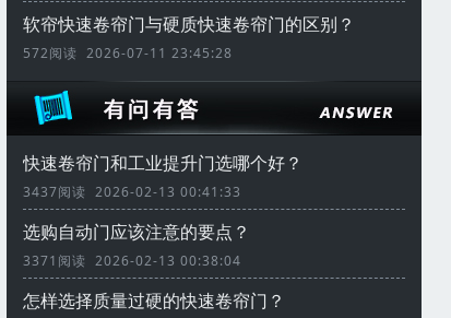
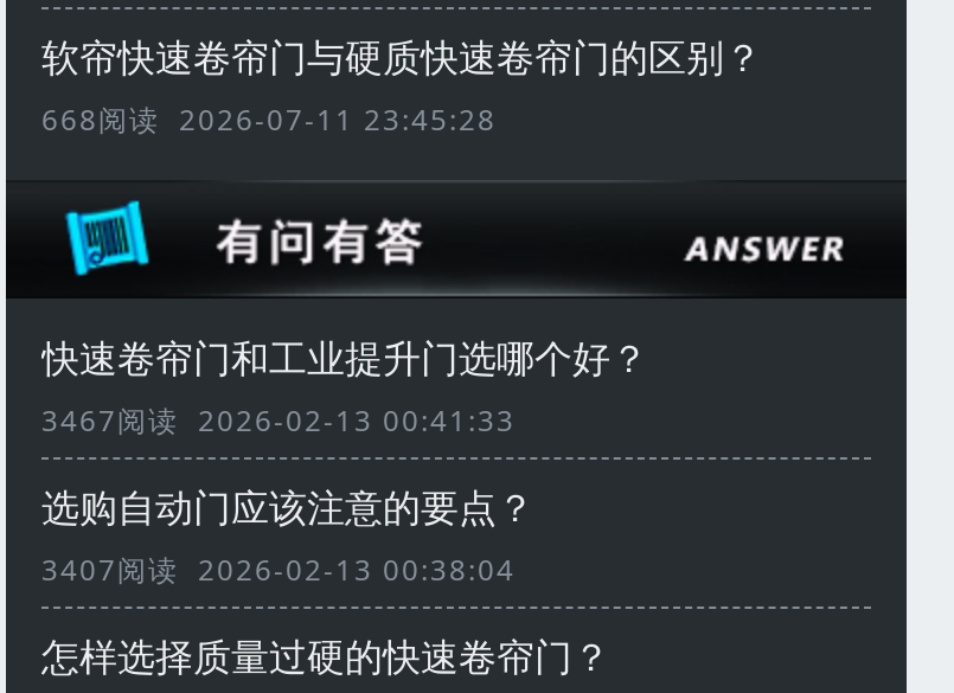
- 572阅读 2026-07-11 23:45:28
+ 668阅读 2026-07-11 23:45:28

- 3437阅读 2026-02-13 00:41:33
+ 3467阅读 2026-02-13 00:41:33

- 3371阅读 2026-02-13 00:38:04
+ 3407阅读 2026-02-13 00:38:04
